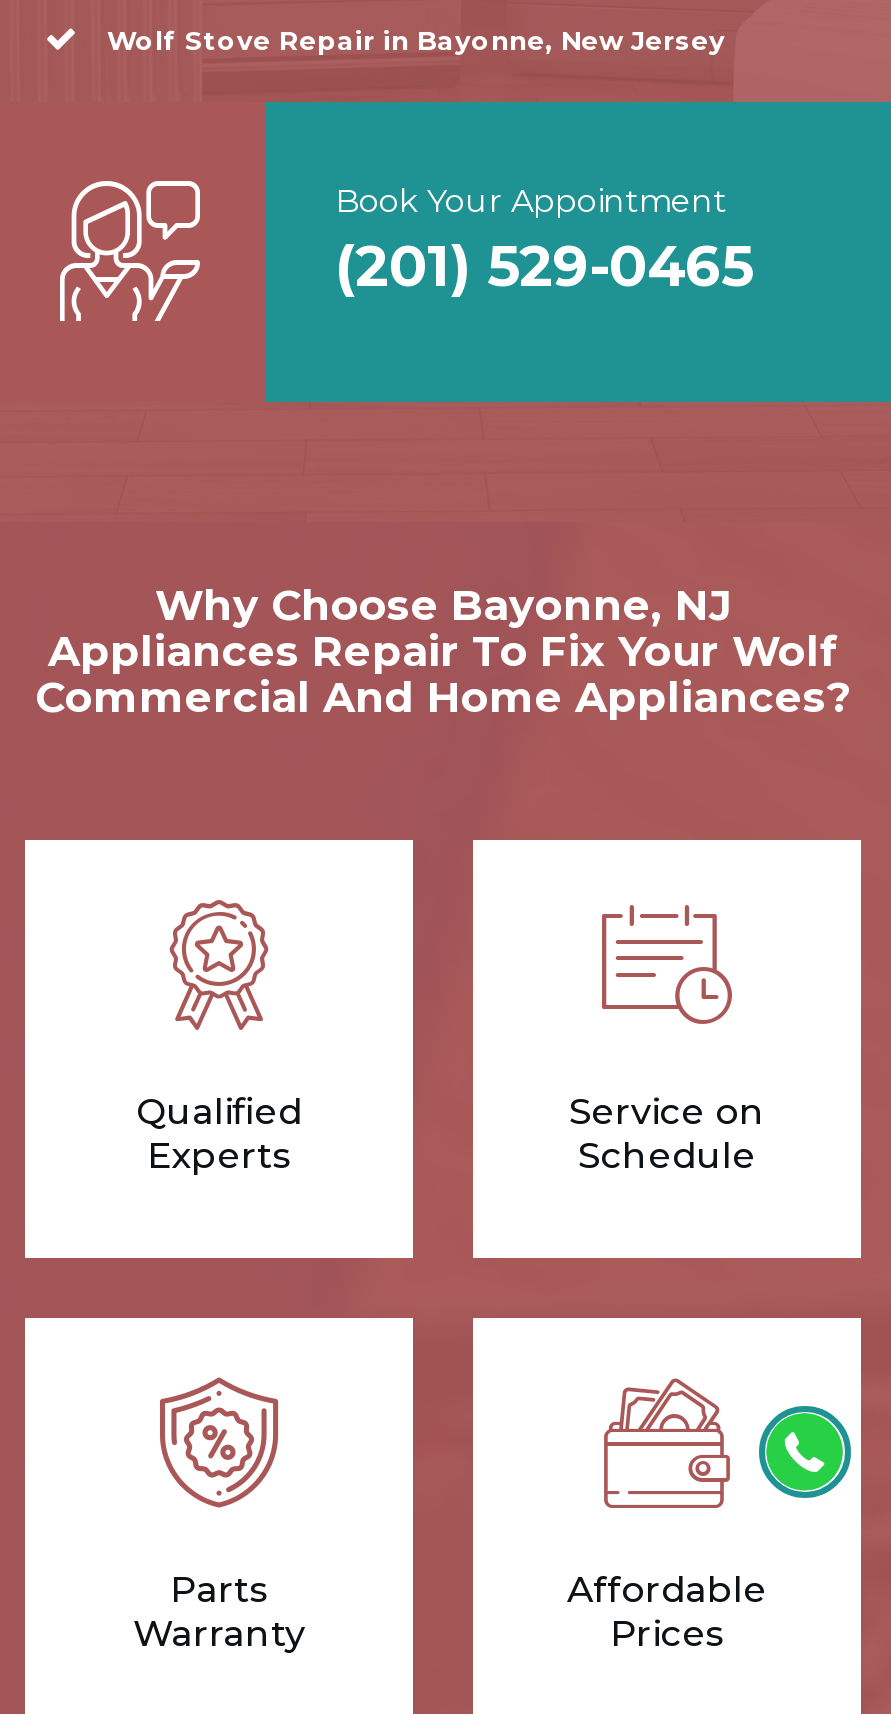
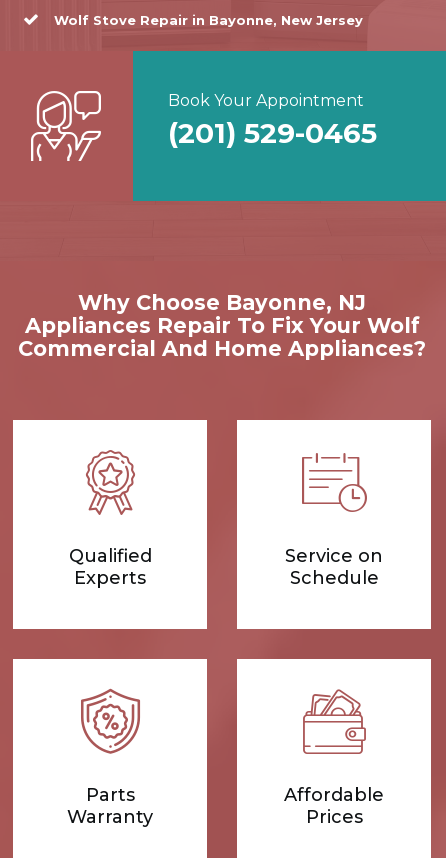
- [image]
